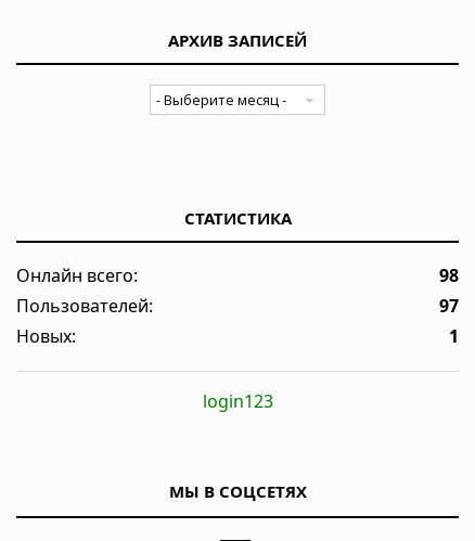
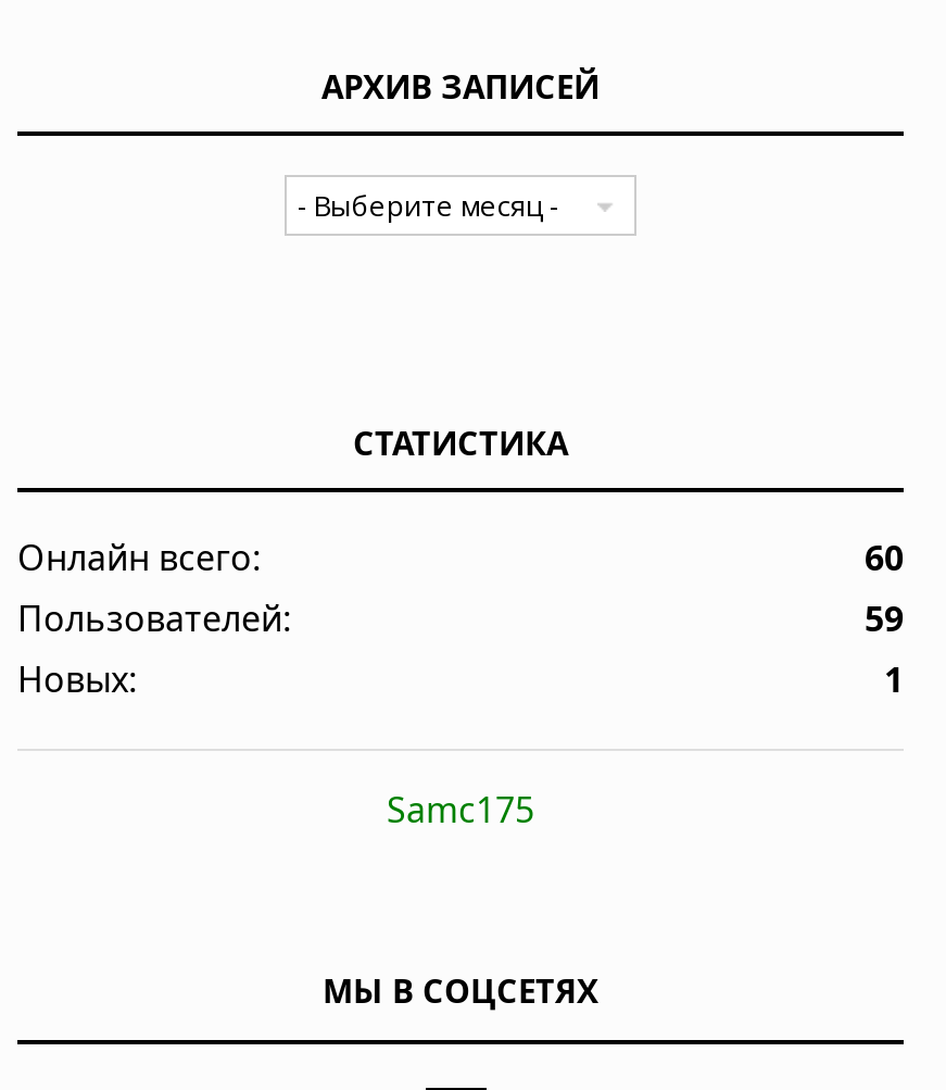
- 98
+ 60

- 97
+ 59

- login123
+ Samc175
